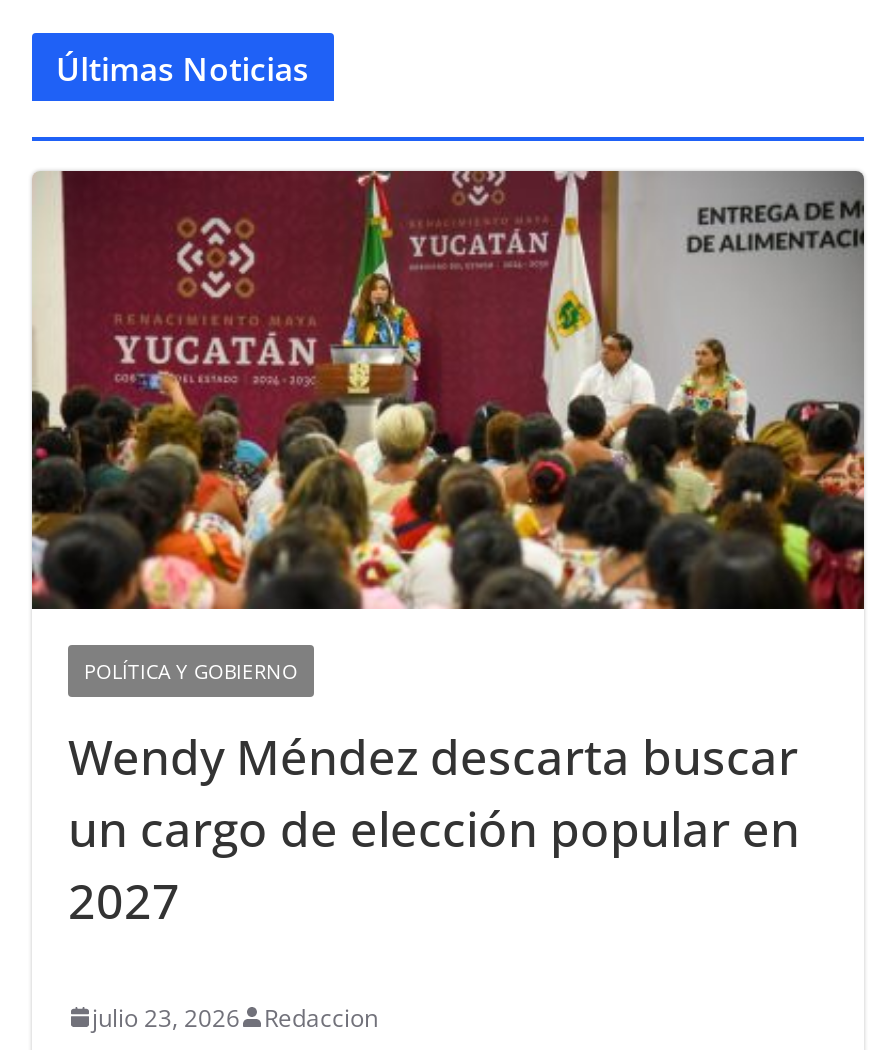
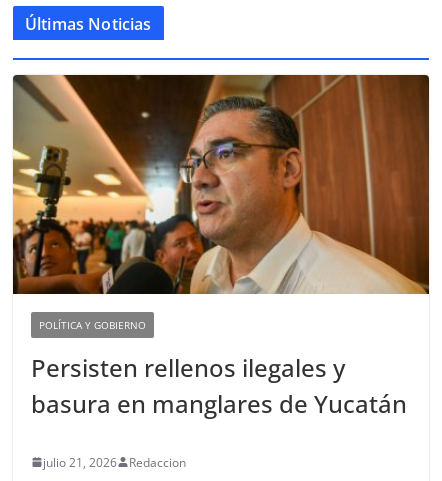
- [image]
+ [image]

- Wendy Méndez descarta buscar
- un cargo de elección popular en
- 2027
+ Persisten rellenos ilegales y
+ basura en manglares de Yucatán

- julio 23, 2026 Redaccion
+ julio 21, 2026 Redaccion
